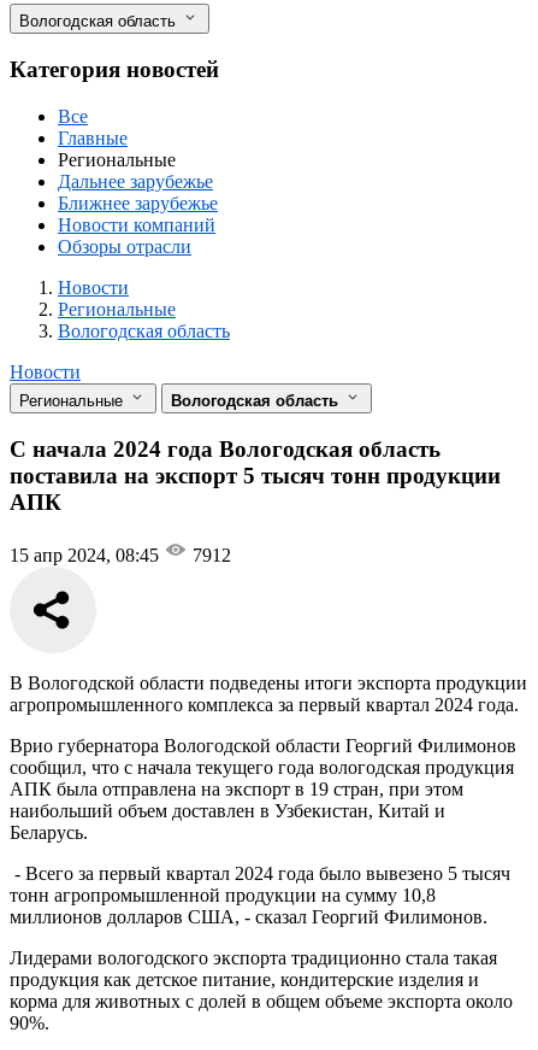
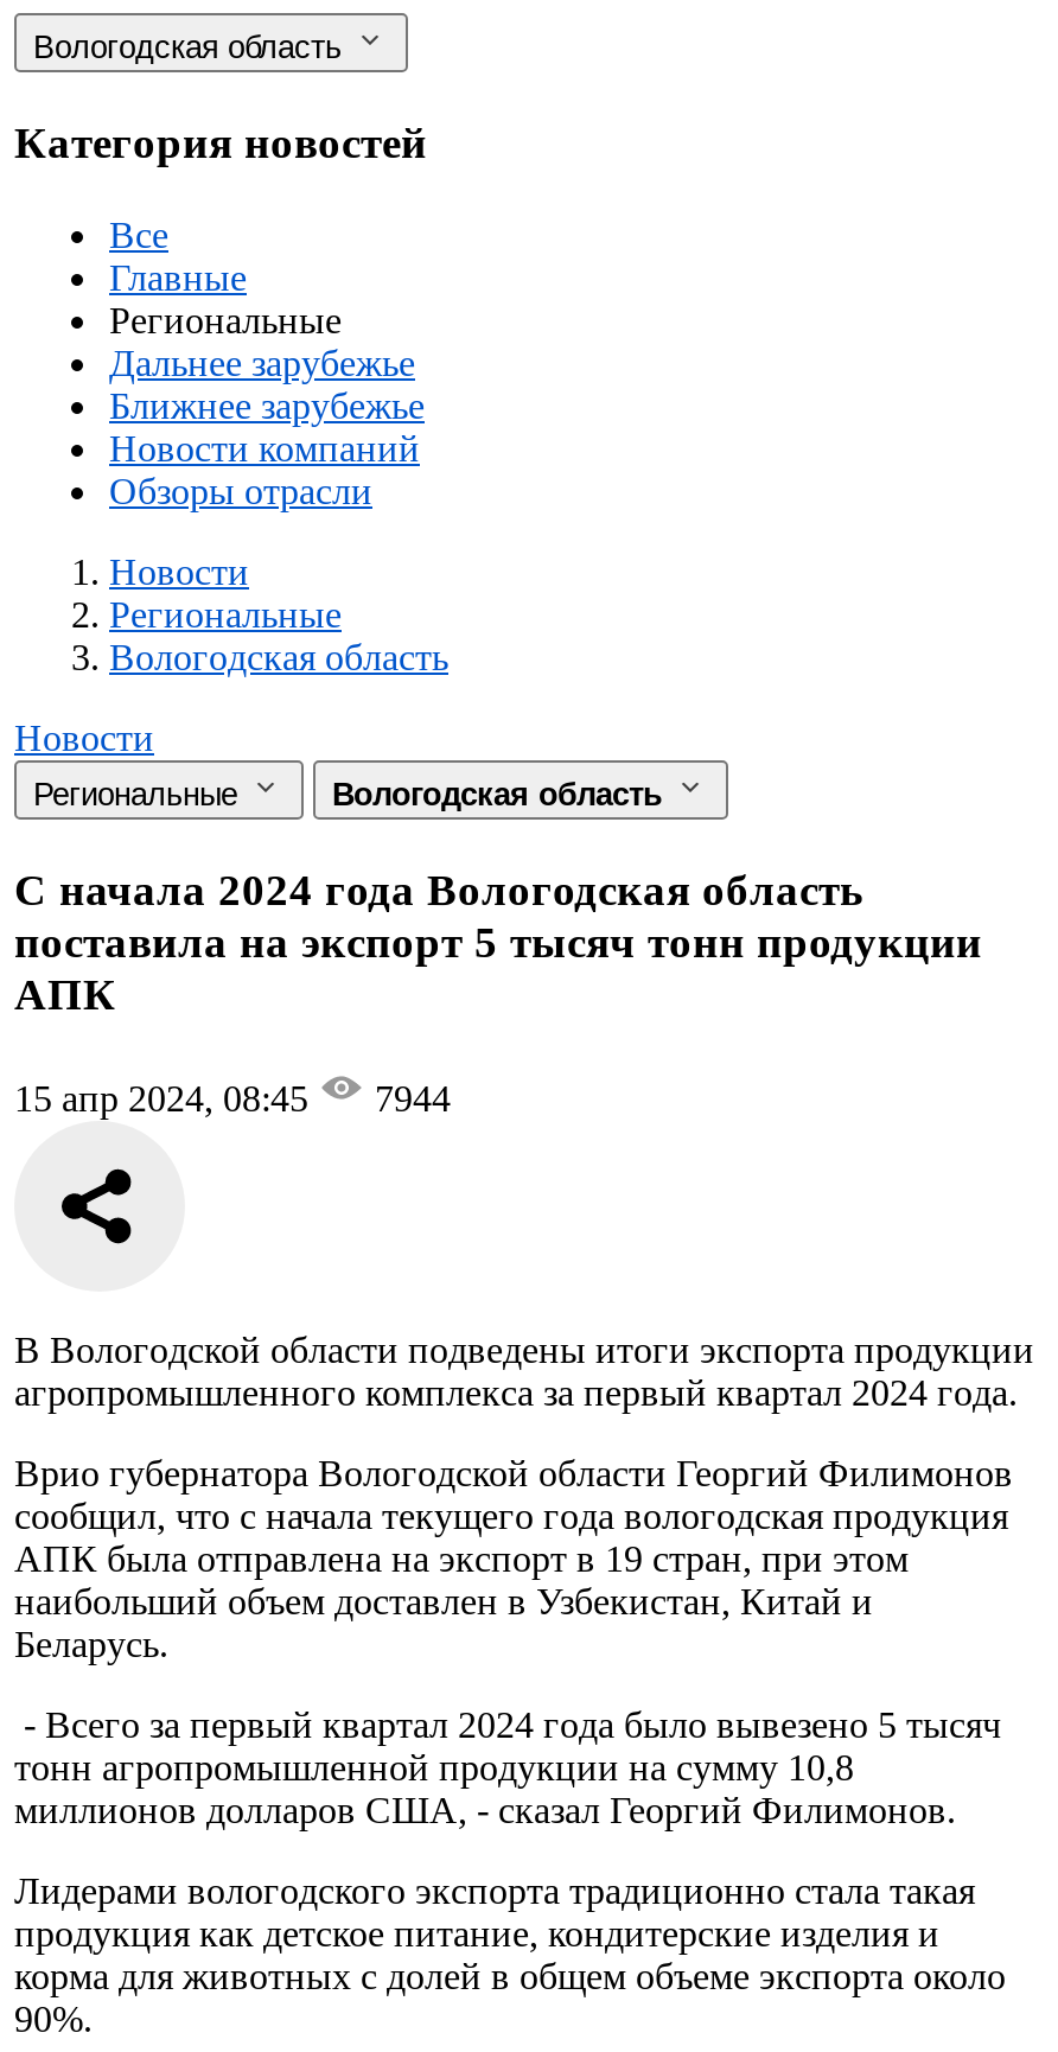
- 15 апр 2024, 08:45 7912
+ 15 апр 2024, 08:45 7944
